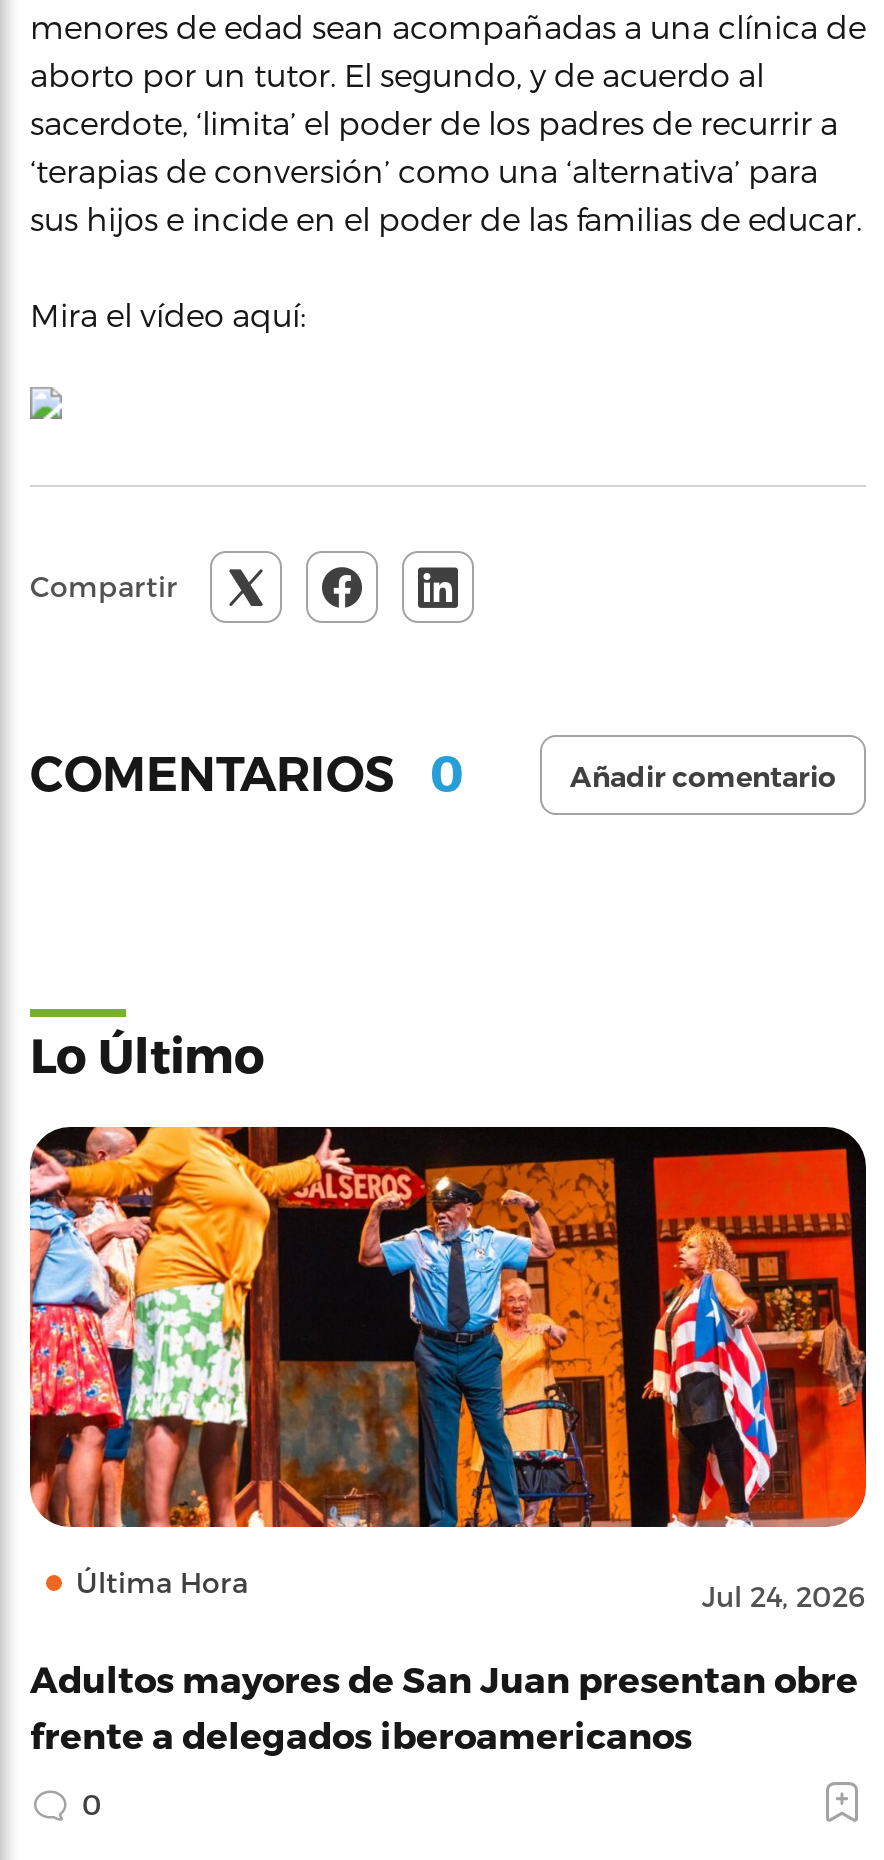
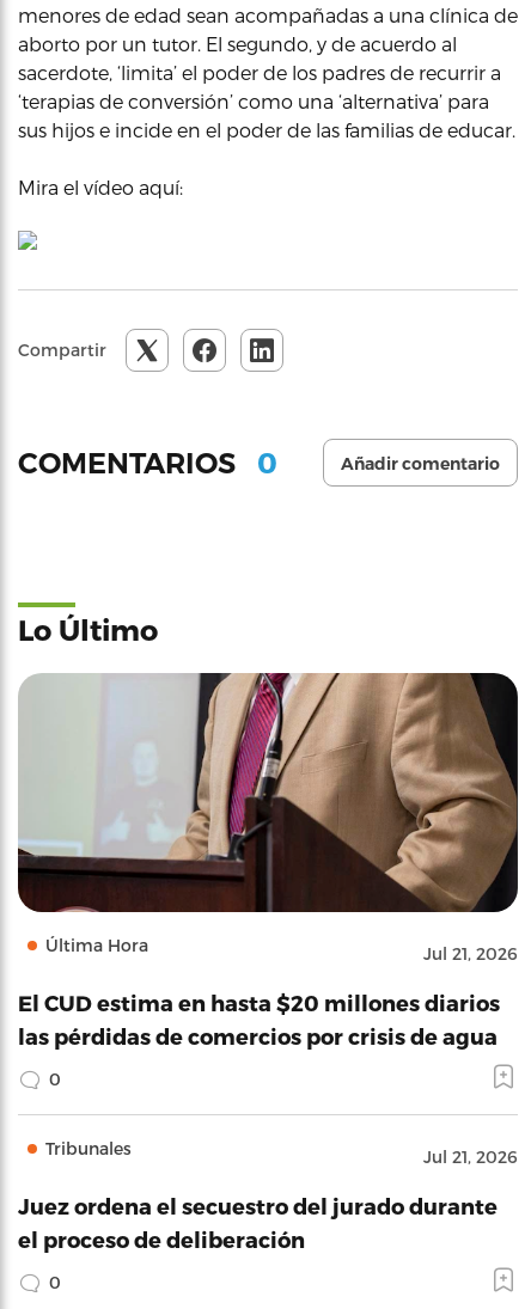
- [image]
- Jul 24, 2026
- Adultos mayores de San Juan presentan obre
- frente a delegados iberoamericanos
+ [image]
+ Jul 21, 2026
+ El CUD estima en hasta $20 millones diarios
+ las pérdidas de comercios por crisis de agua
+ 0
+ Tribunales
+ Jul 21, 2026
+ Juez ordena el secuestro del jurado durante
+ el proceso de deliberación
